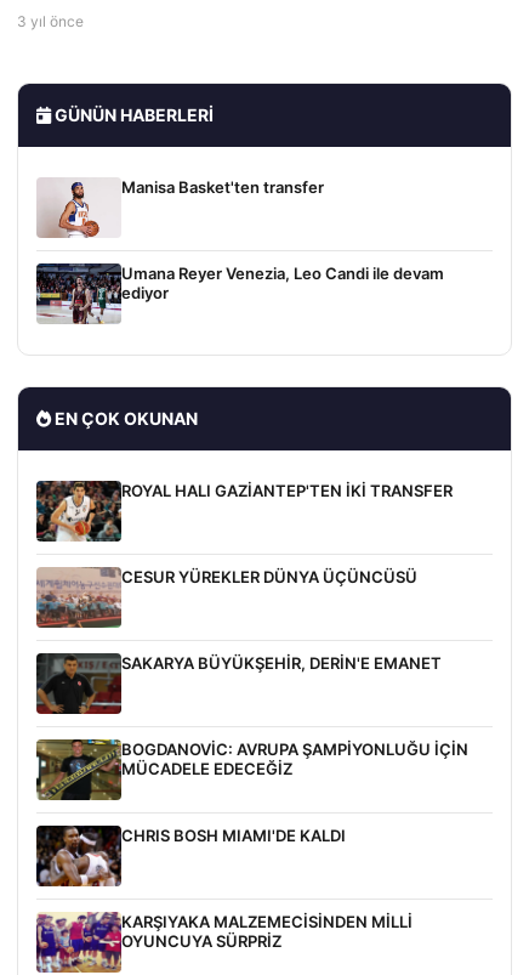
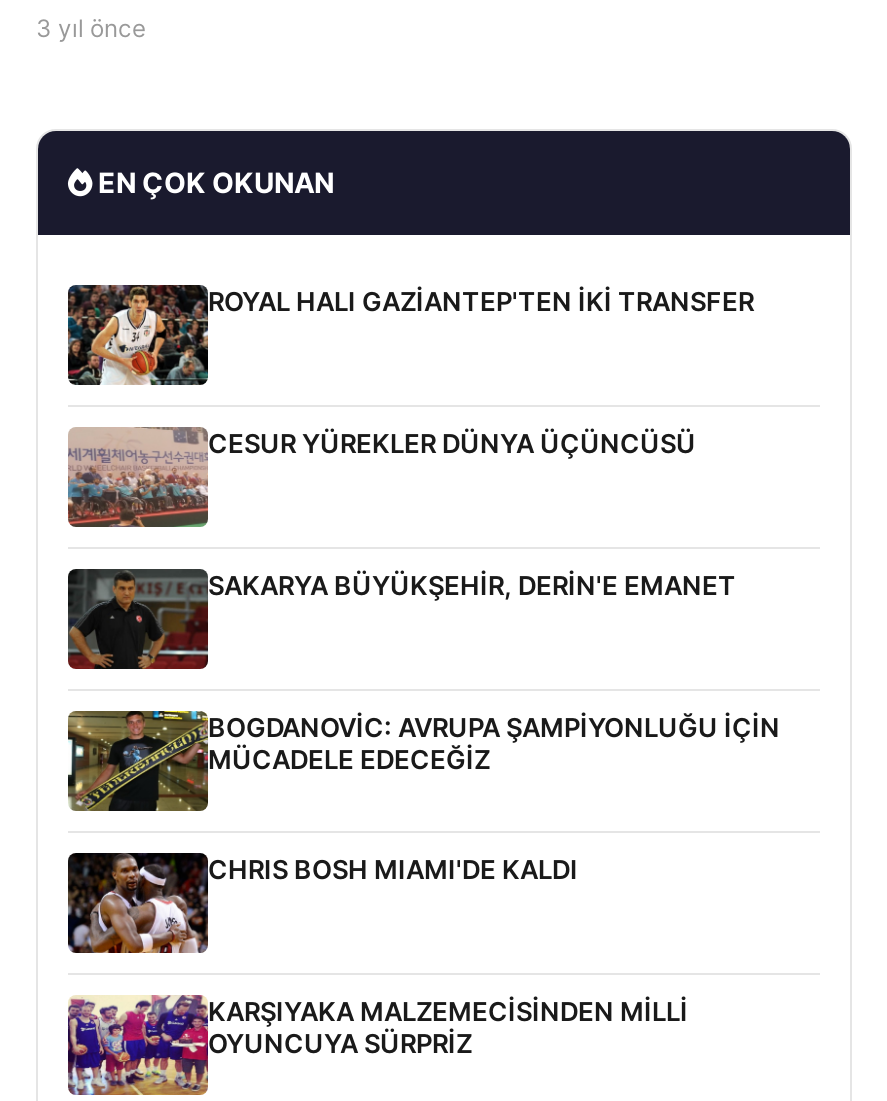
- GÜNÜN HABERLERI

- [image]
- Manisa Basket'ten transfer

- [image]
- Umana Reyer Venezia, Leo Candi ile devam
- ediyor
